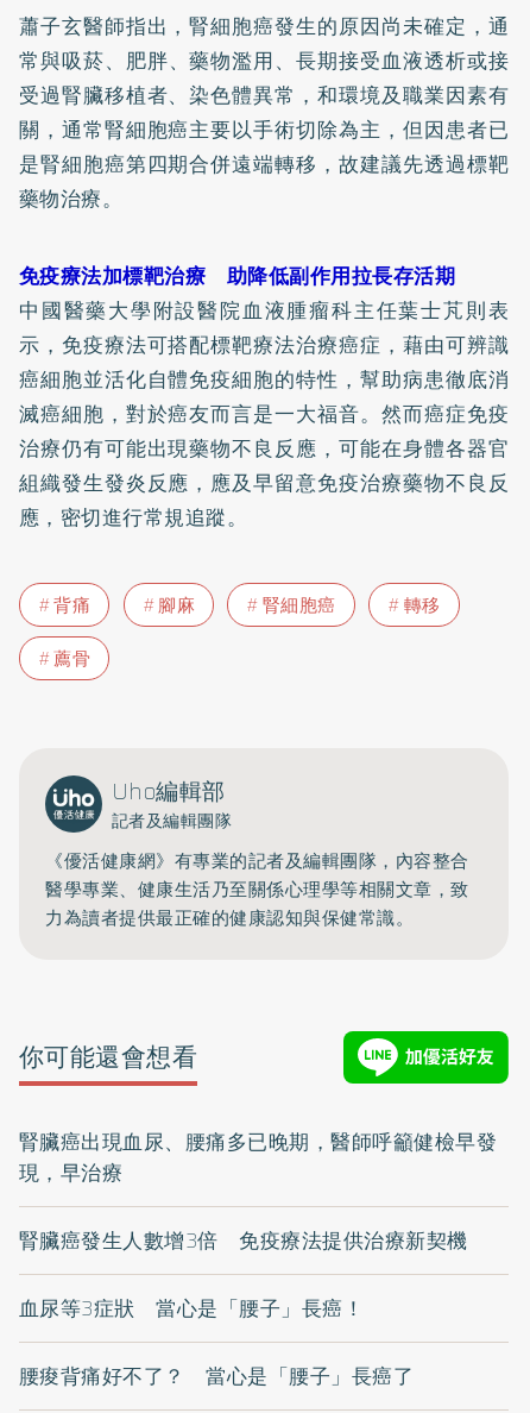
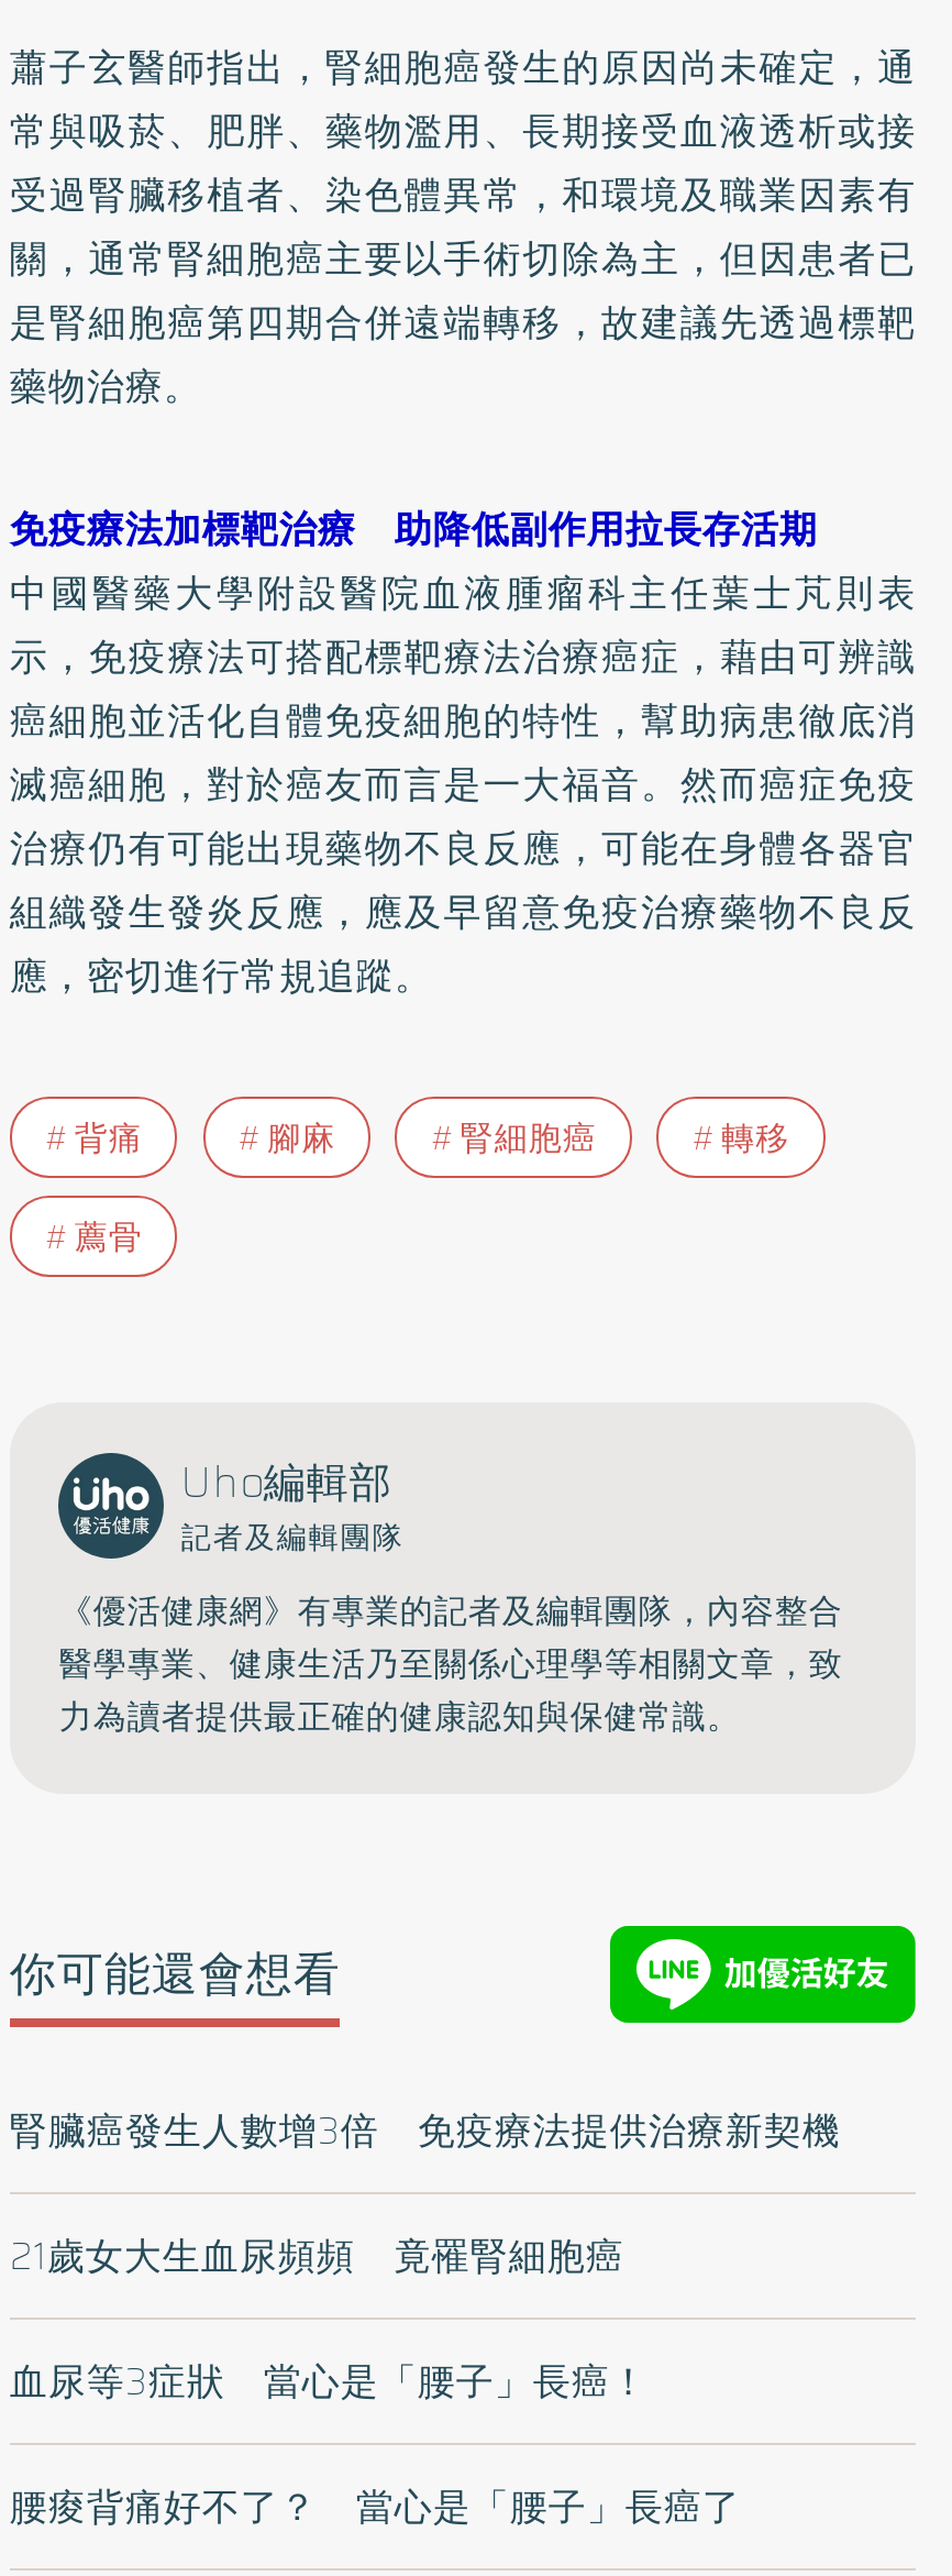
- 腎臟癌出現血尿、腰痛多已晚期，醫師呼籲健檢早發
- 現，早治療

moved up: 腎臟癌發生人數增3倍 免疫療法提供治療新契機

+ 21歲女大生血尿頻頻 竟罹腎細胞癌
